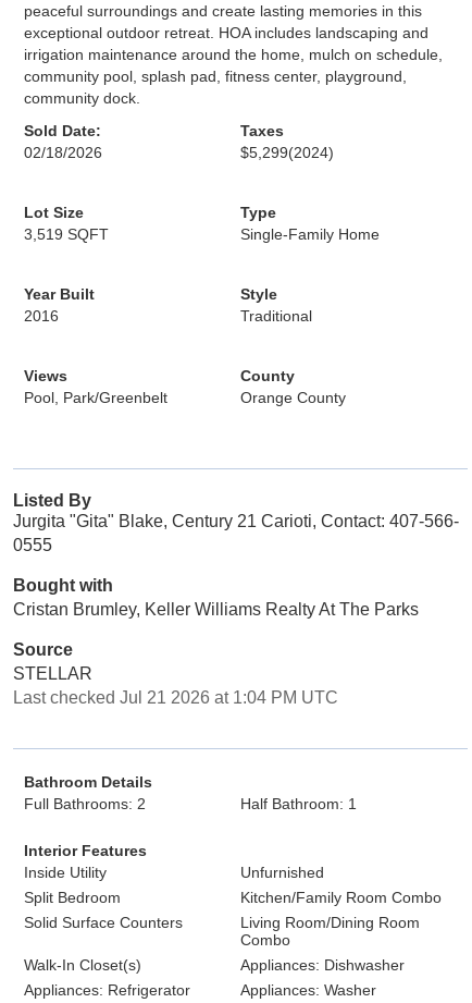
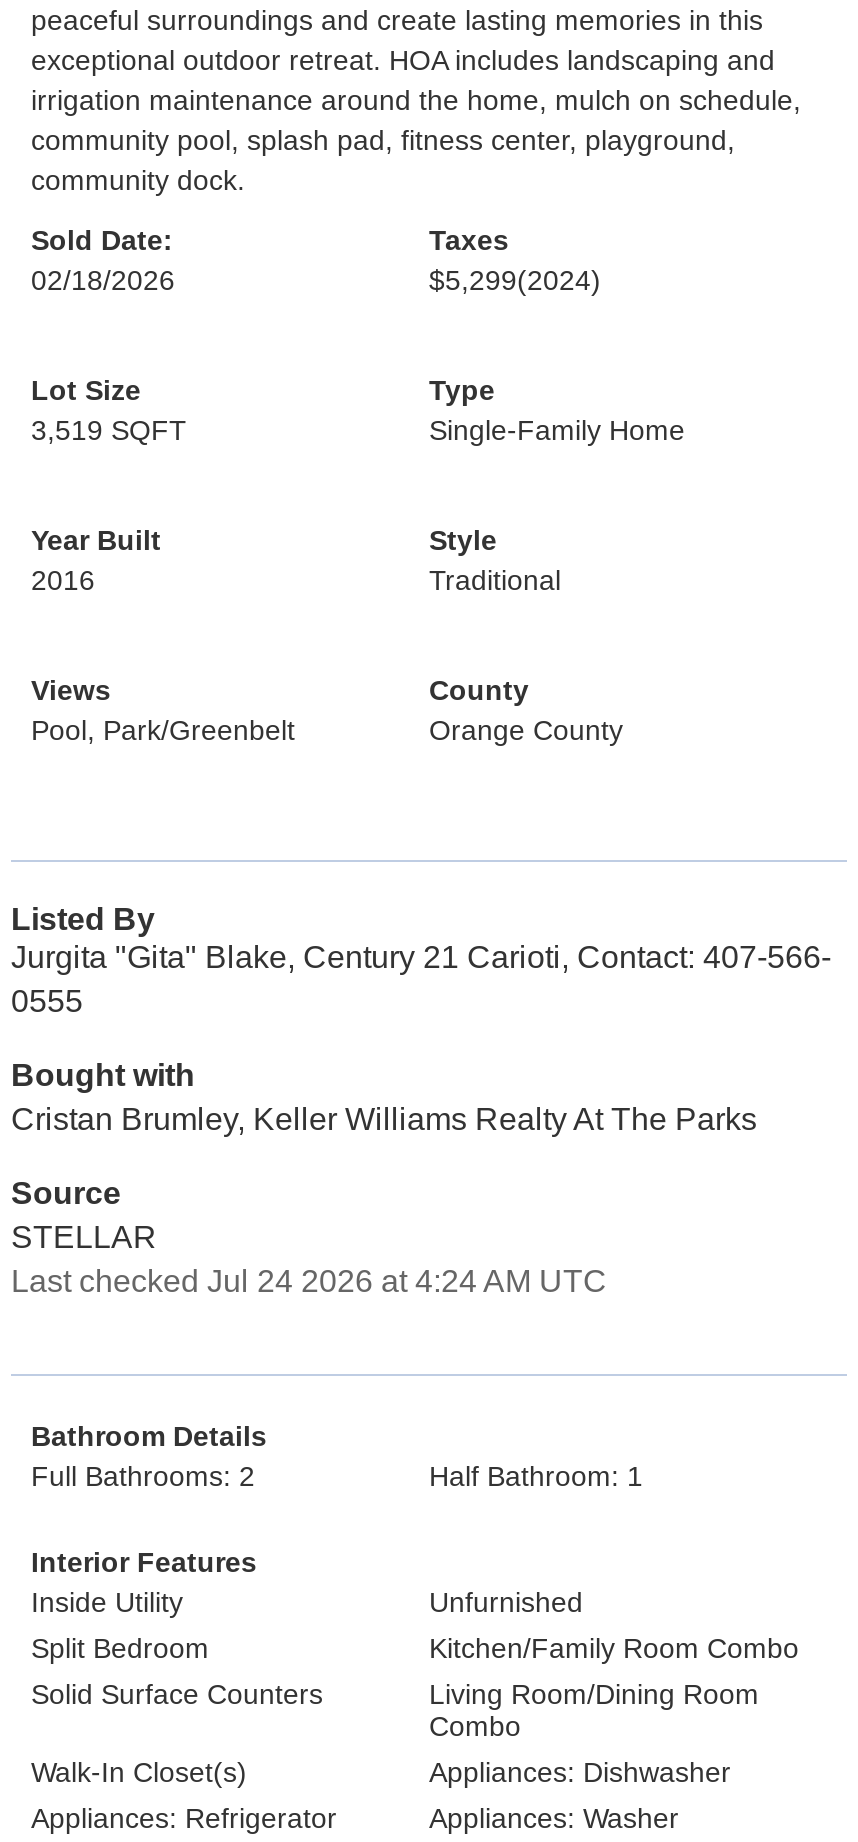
- Last checked Jul 21 2026 at 1:04 PM UTC
+ Last checked Jul 24 2026 at 4:24 AM UTC
